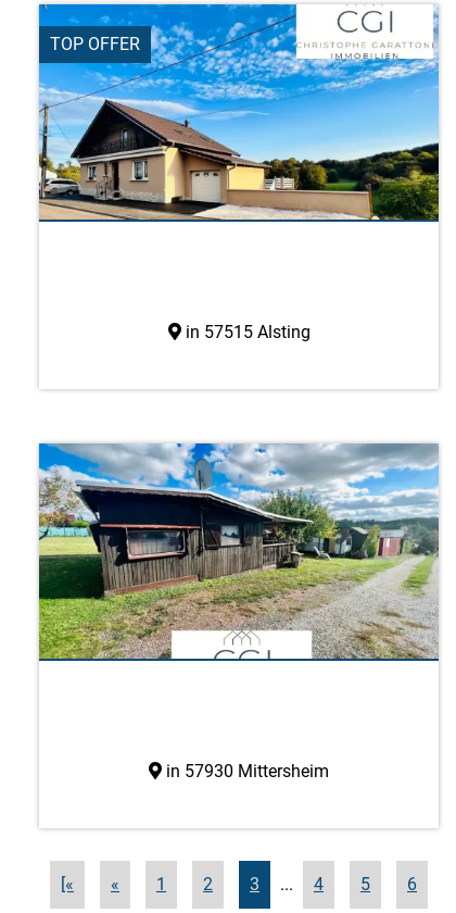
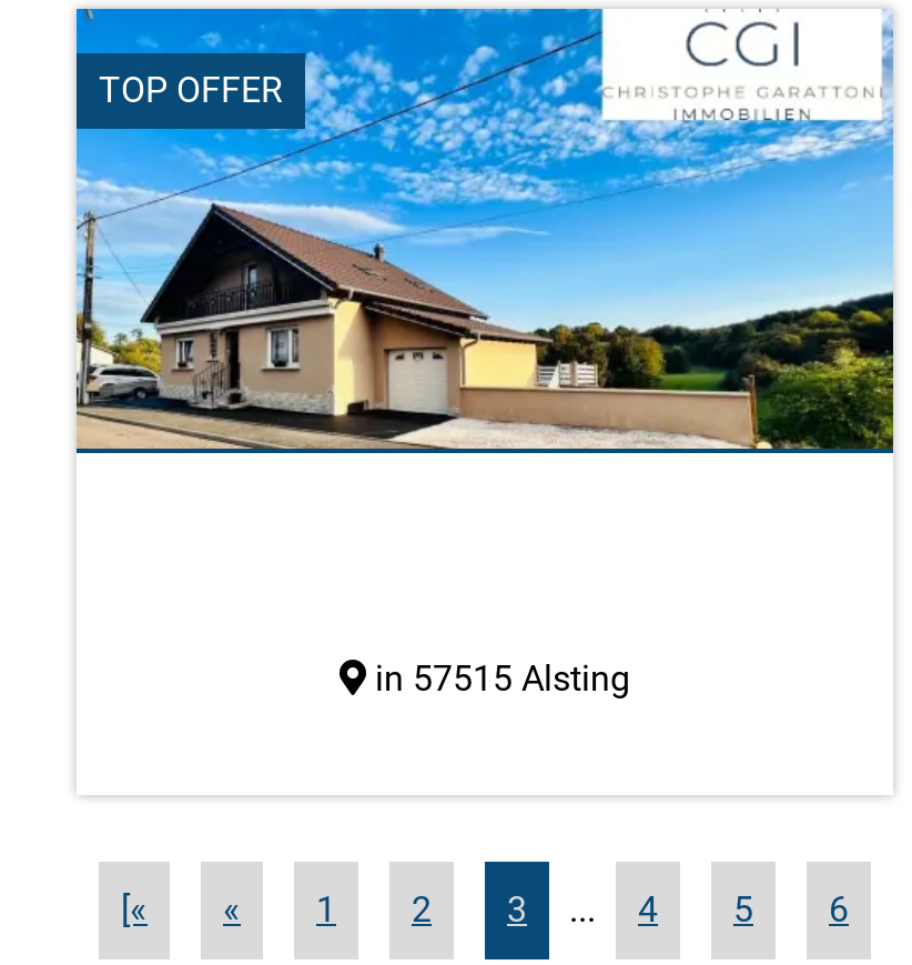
- [image]

- in 57930 Mittersheim
